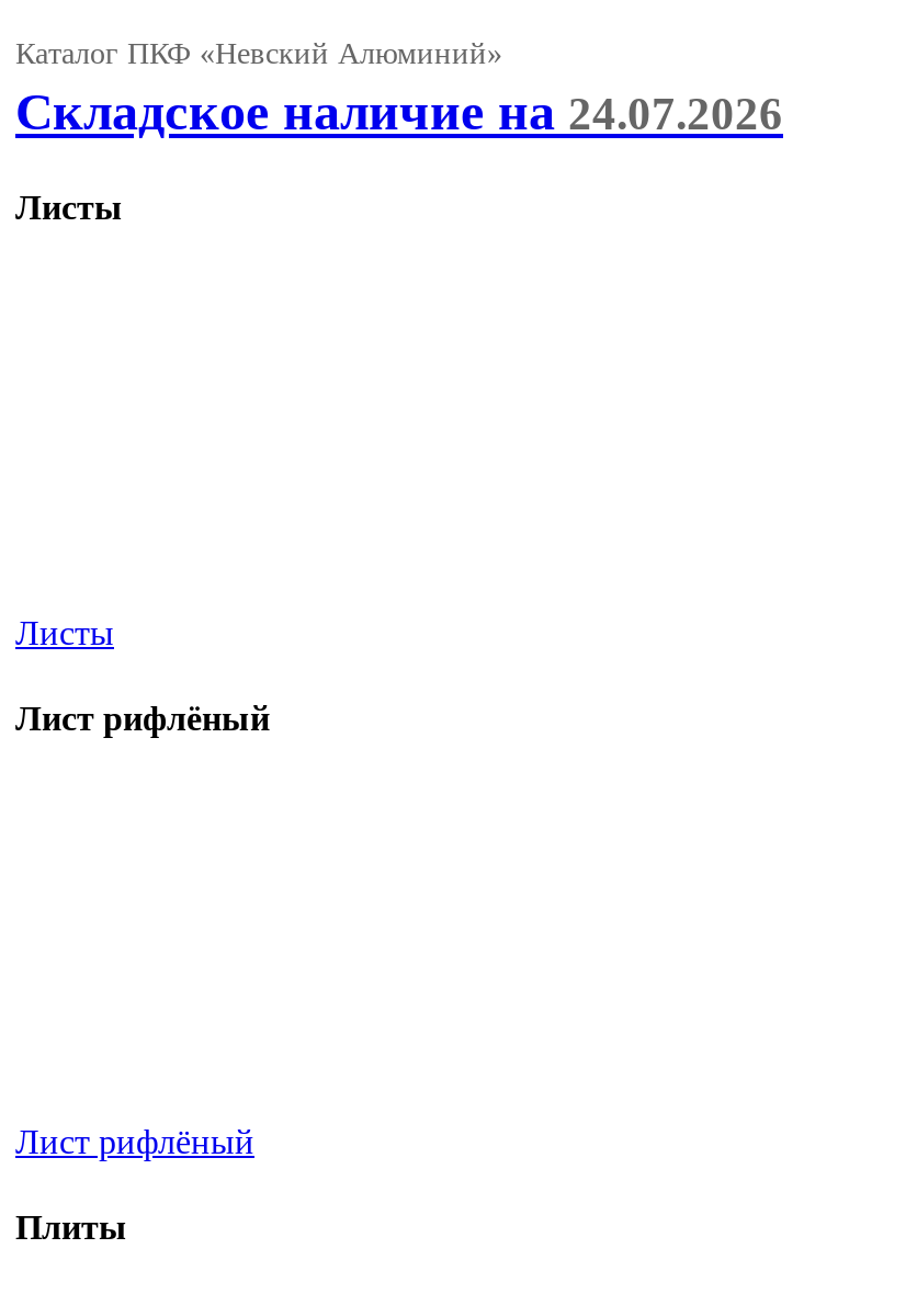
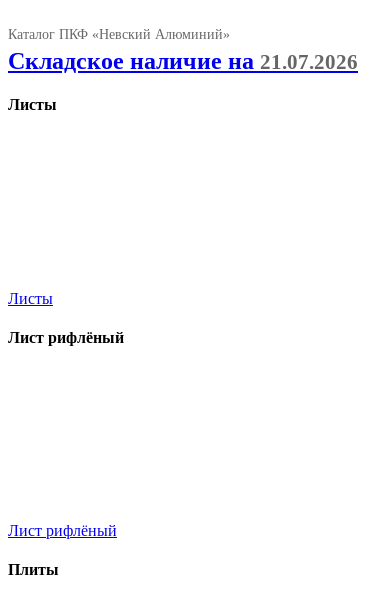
- Складское наличие на 24.07.2026
+ Складское наличие на 21.07.2026
